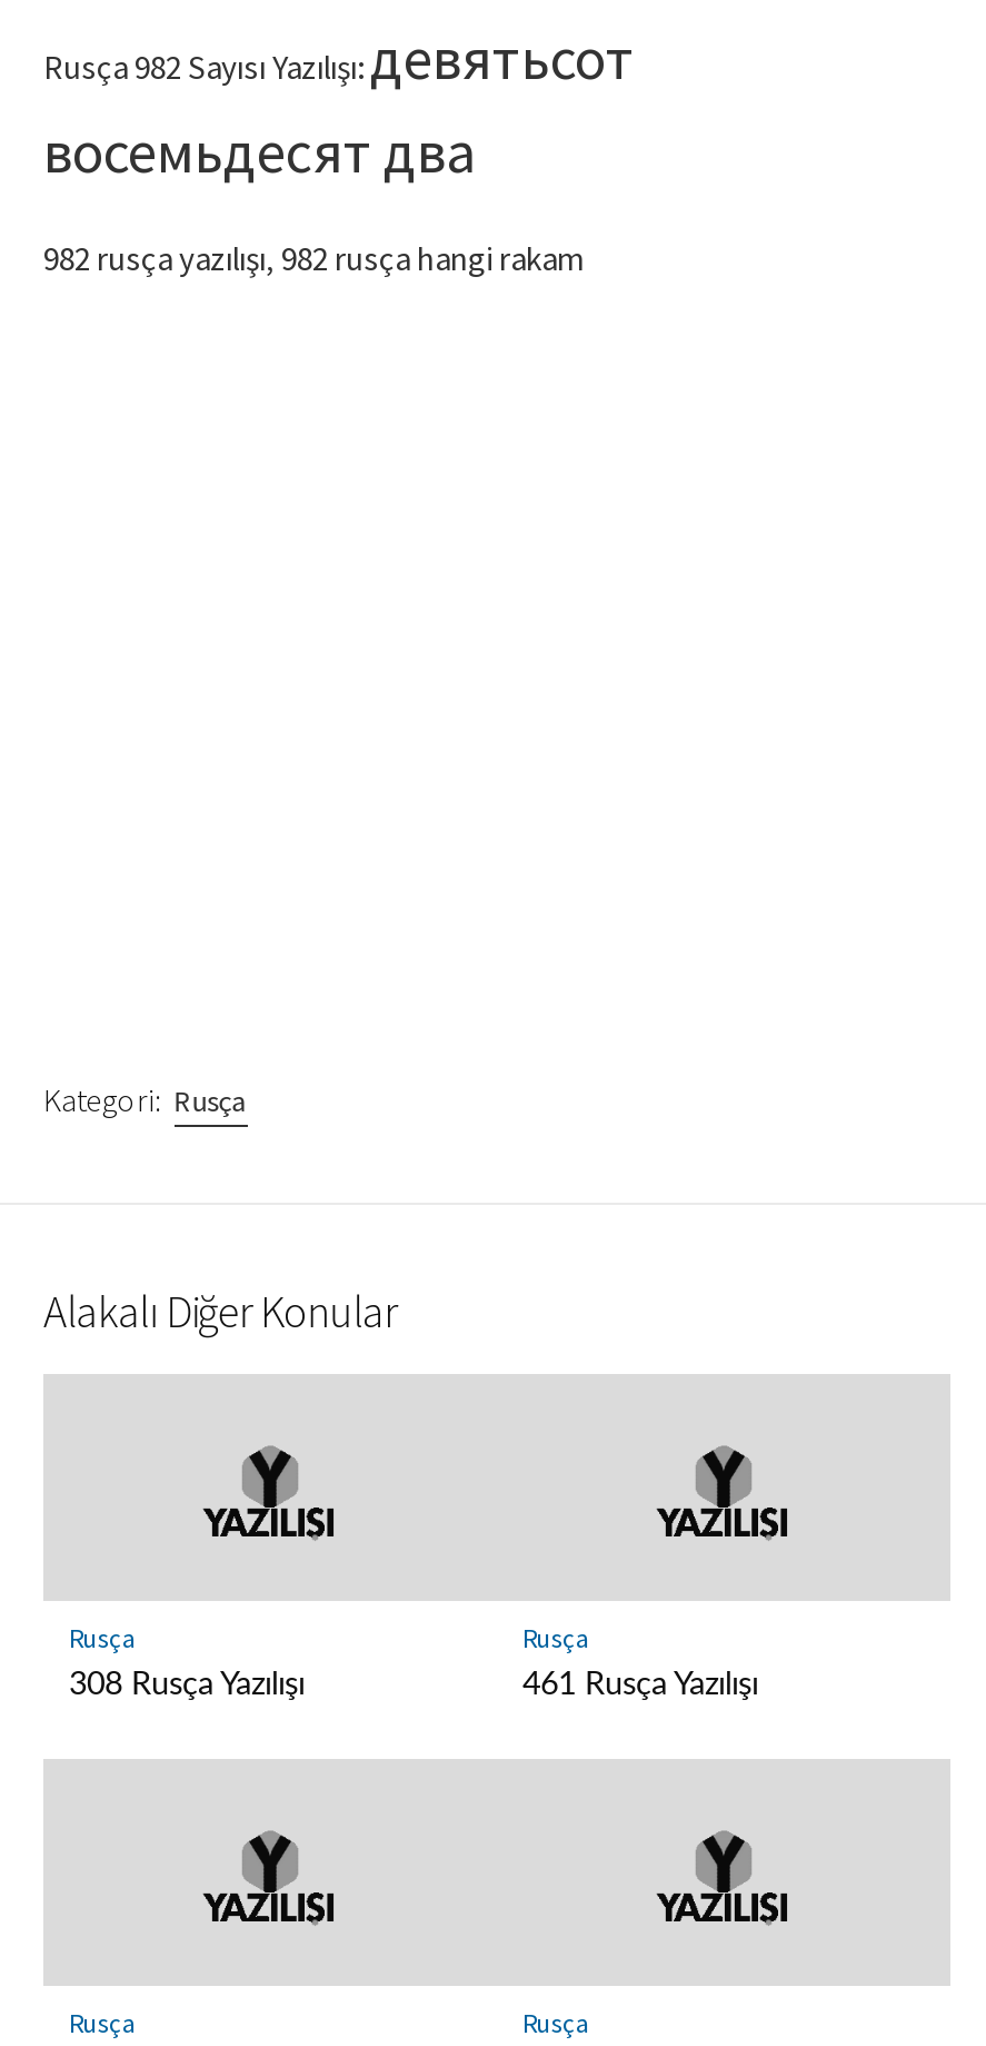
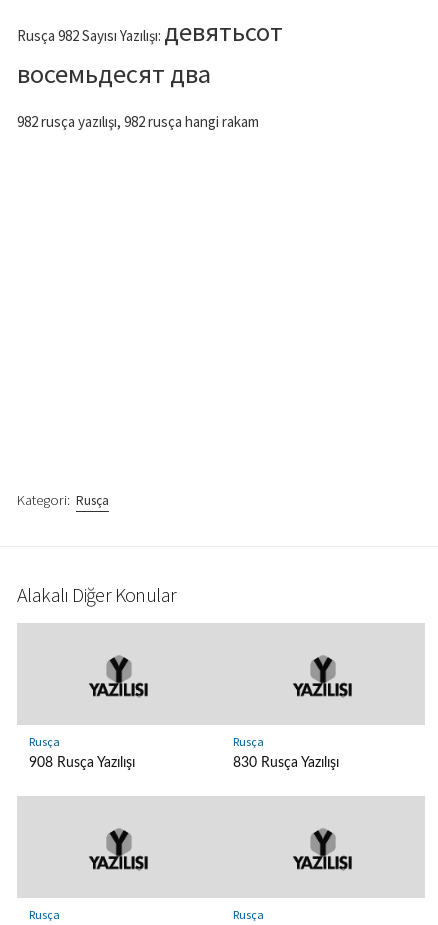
- 308 Rusça Yazılışı
+ 908 Rusça Yazılışı

- 461 Rusça Yazılışı
+ 830 Rusça Yazılışı
